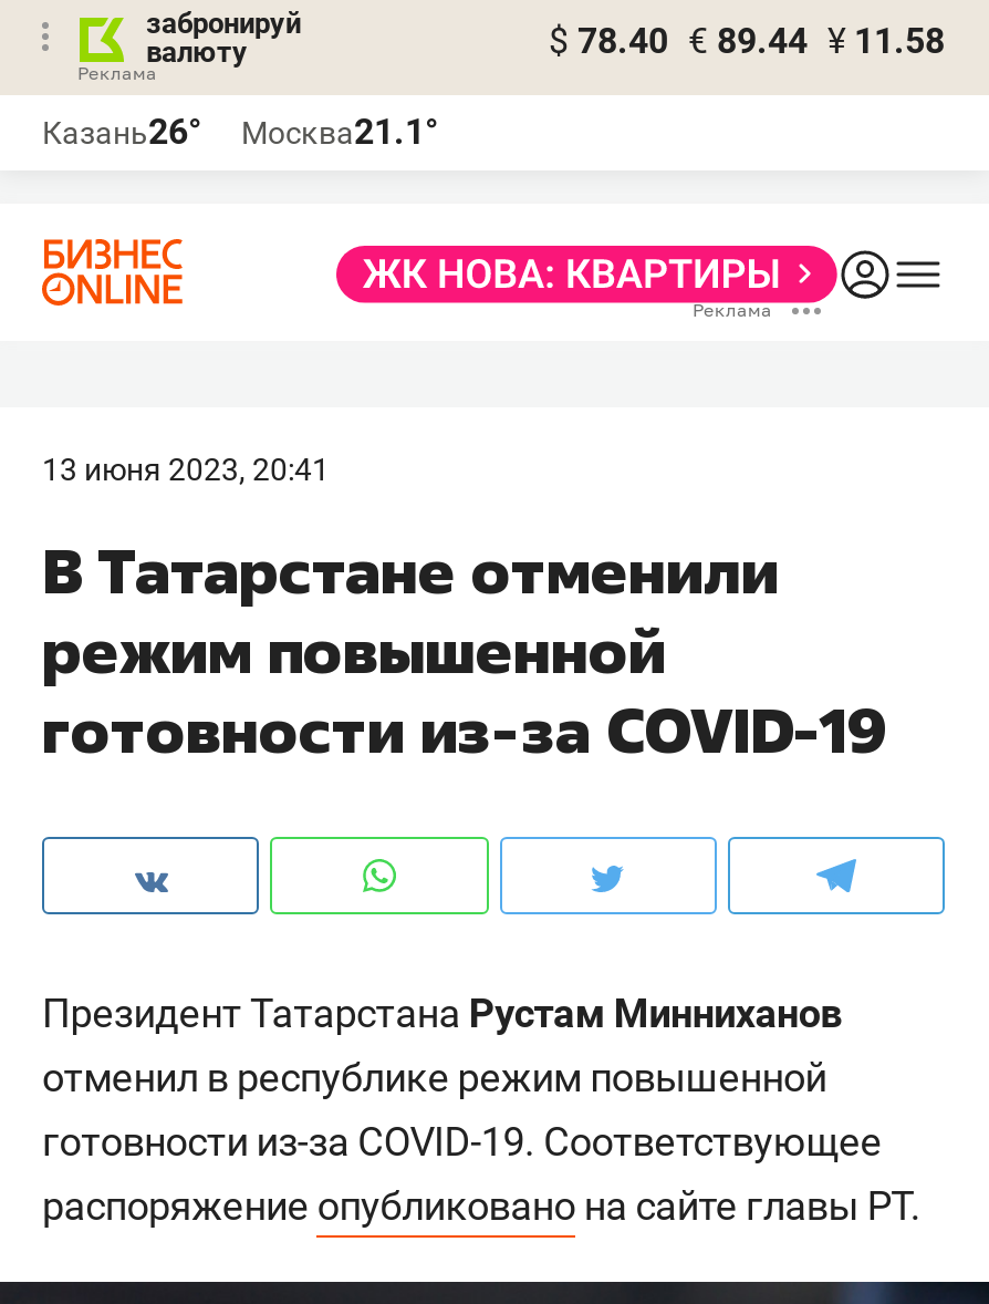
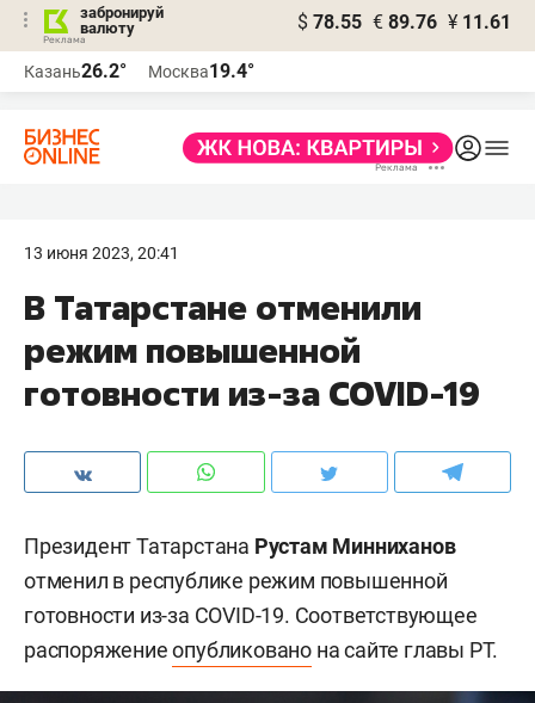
- $ 78.40 € 89.44 ¥ 11.58
+ $ 78.55 € 89.76 ¥ 11.61

- Казань26°
+ Казань26.2°

- Москва21.1°
+ Москва19.4°
